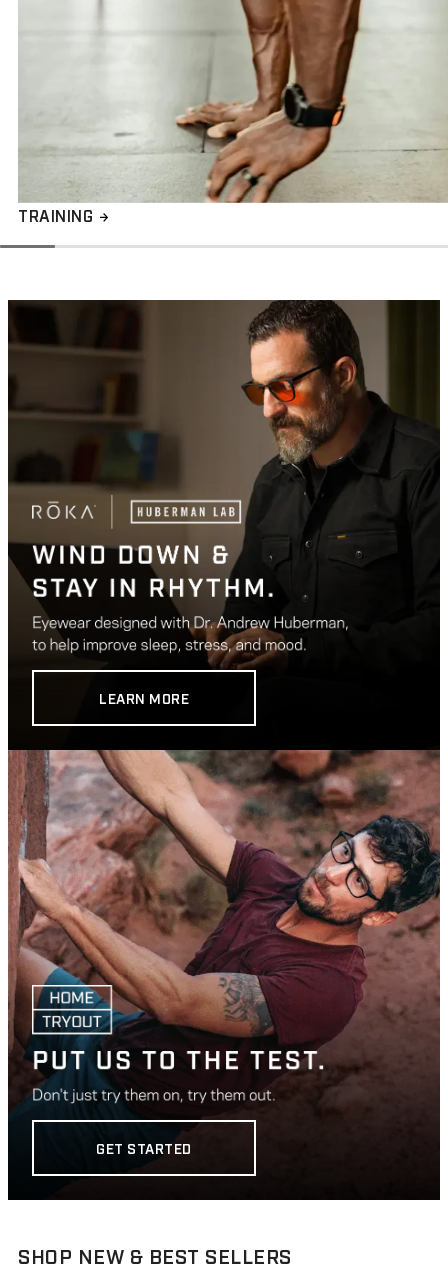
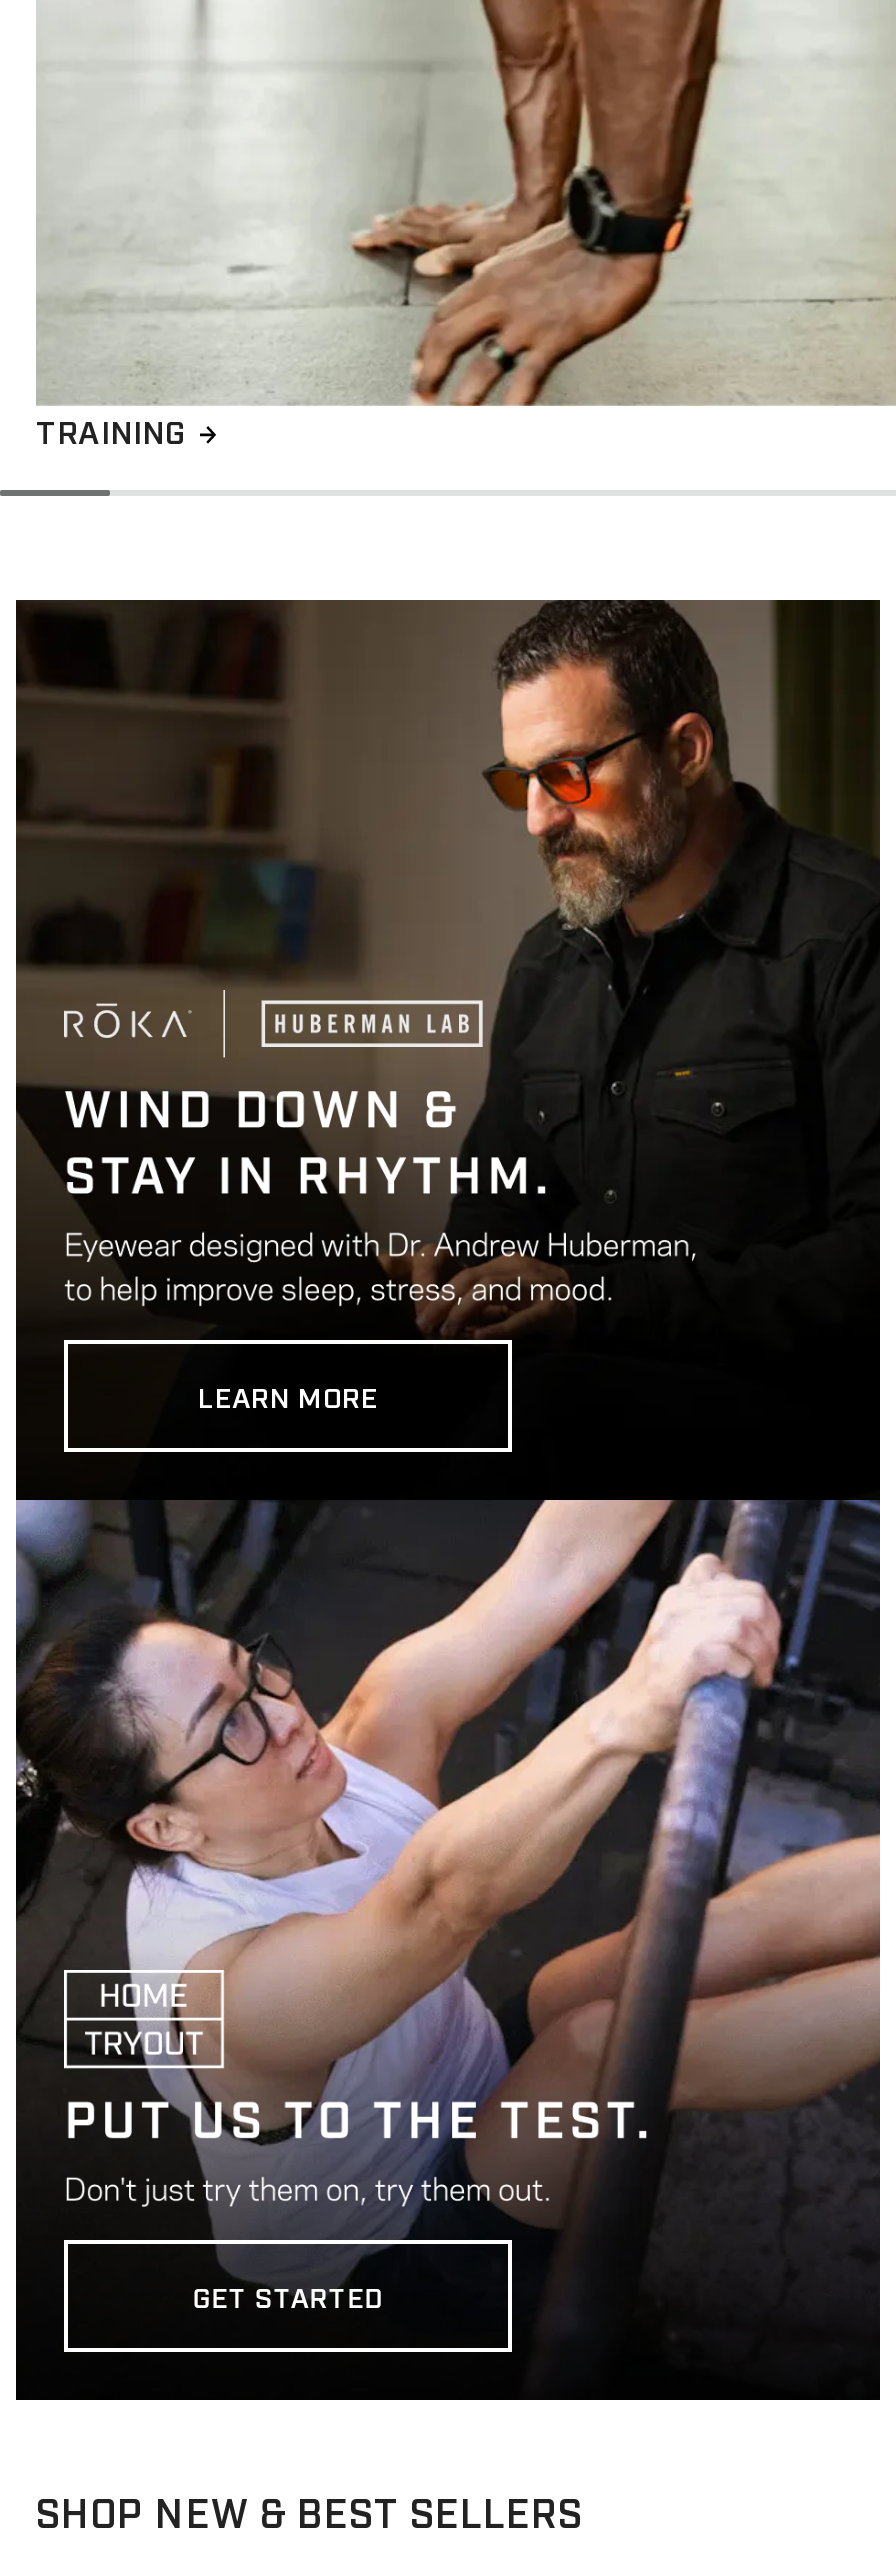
- [image]
+ [image]
